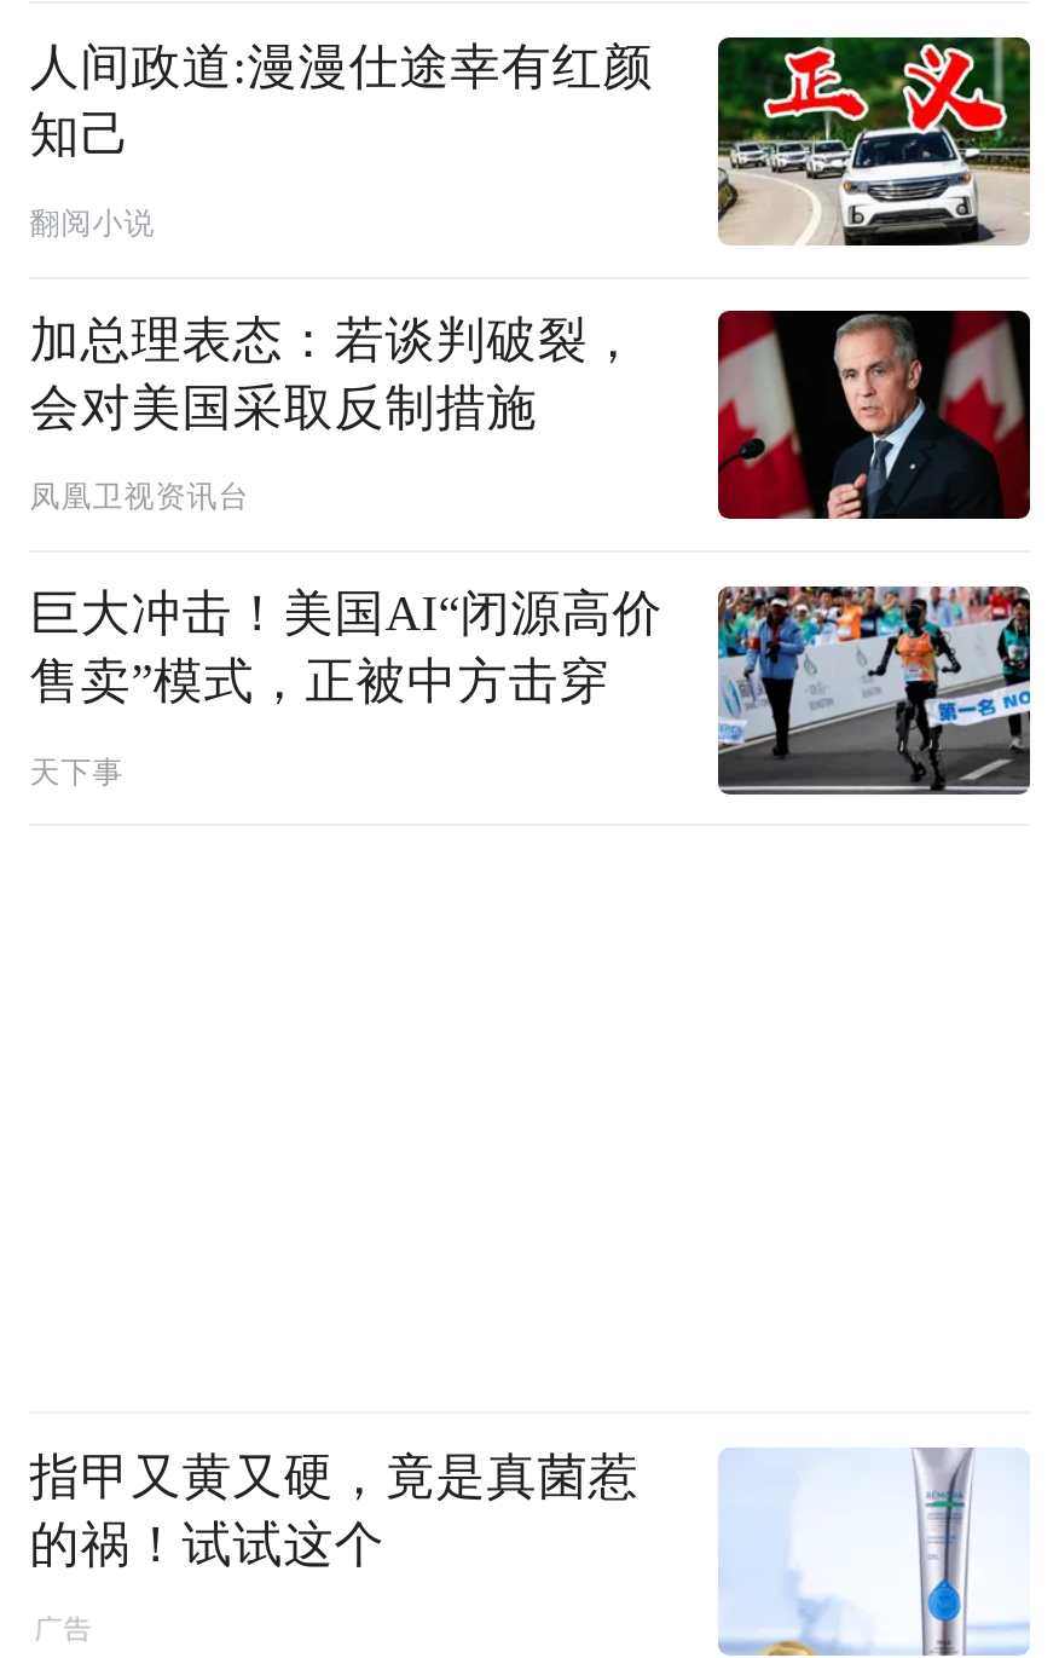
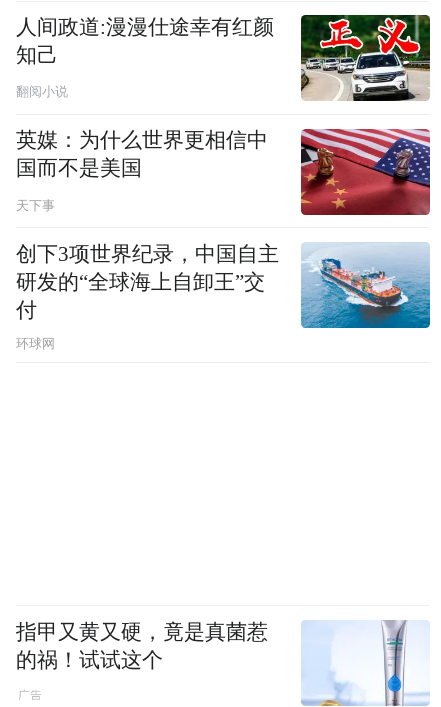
- [image]
- 加总理表态：若谈判破裂，
- 会对美国采取反制措施
- 凤凰卫视资讯台
- 巨大冲击！美国AI“闭源高价
- 售卖”模式，正被中方击穿
+ [image]
+ 英媒：为什么世界更相信中
+ 国而不是美国

- [image]
+ [image]

moved up: 天下事

+ 创下3项世界纪录，中国自主
+ 研发的“全球海上自卸王”交
+ 付
+ 环球网
